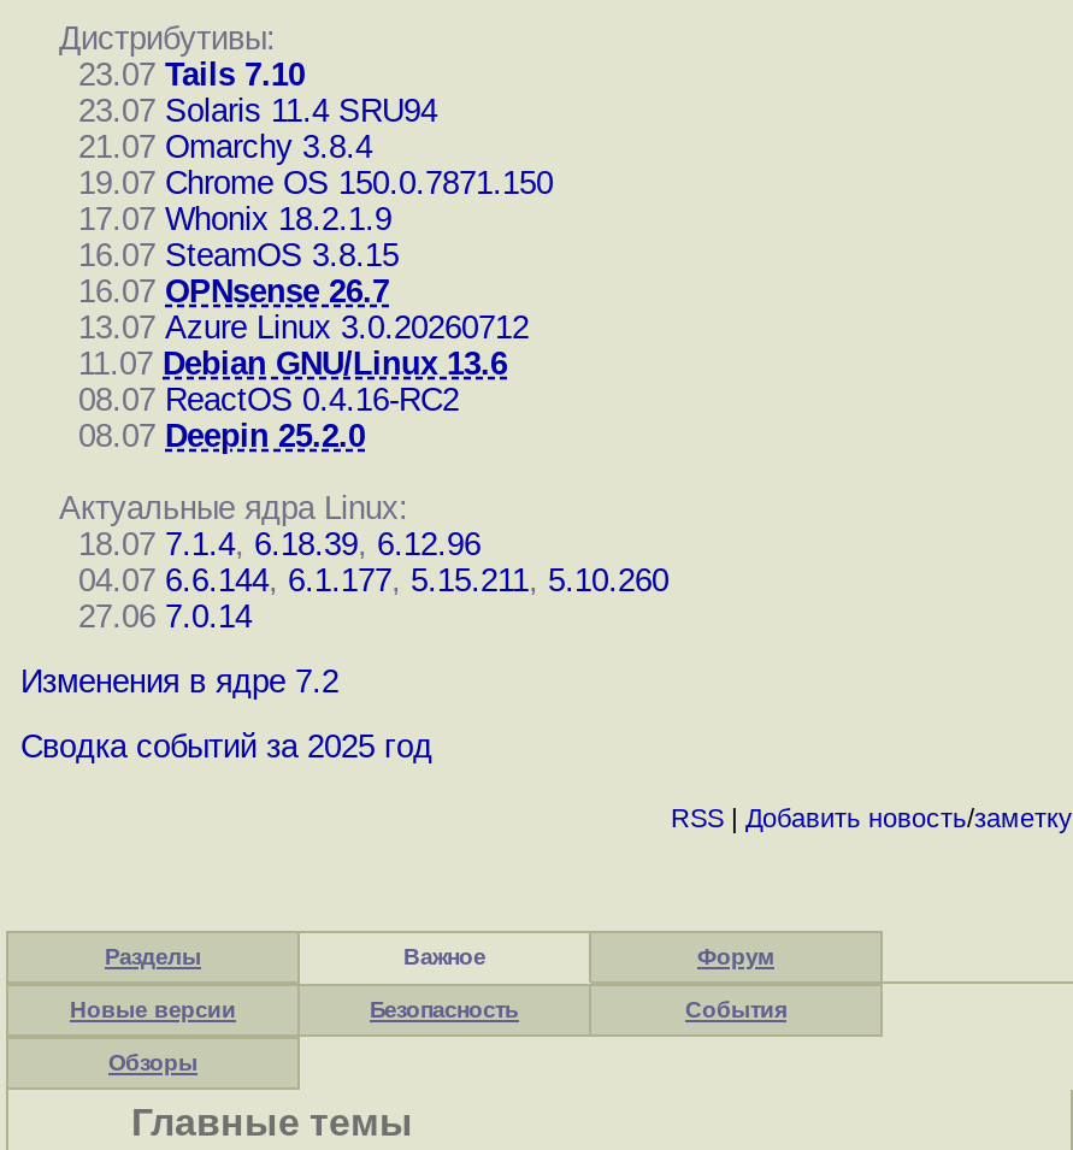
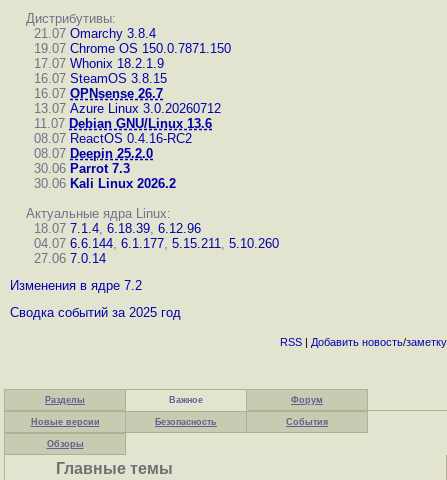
- 23.07 Tails 7.10
- 23.07 Solaris 11.4 SRU94

moved up: 21.07 Omarchy 3.8.4 | 19.07 Chrome OS 150.0.7871.150 | 17.07 Whonix 18.2.1.9 | ... | 08.07 ReactOS 0.4.16-RC2 | 08.07 Deepin 25.2.0

+ 30.06 Parrot 7.3
+ 30.06 Kali Linux 2026.2
